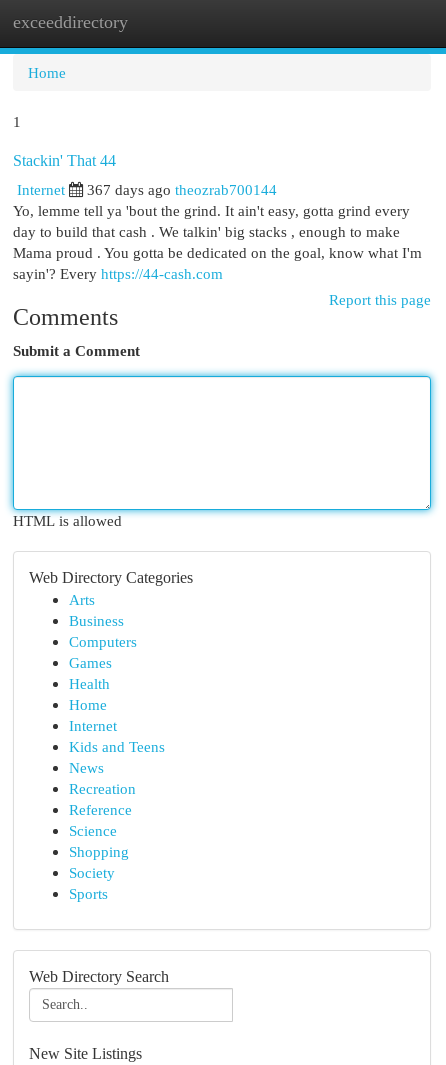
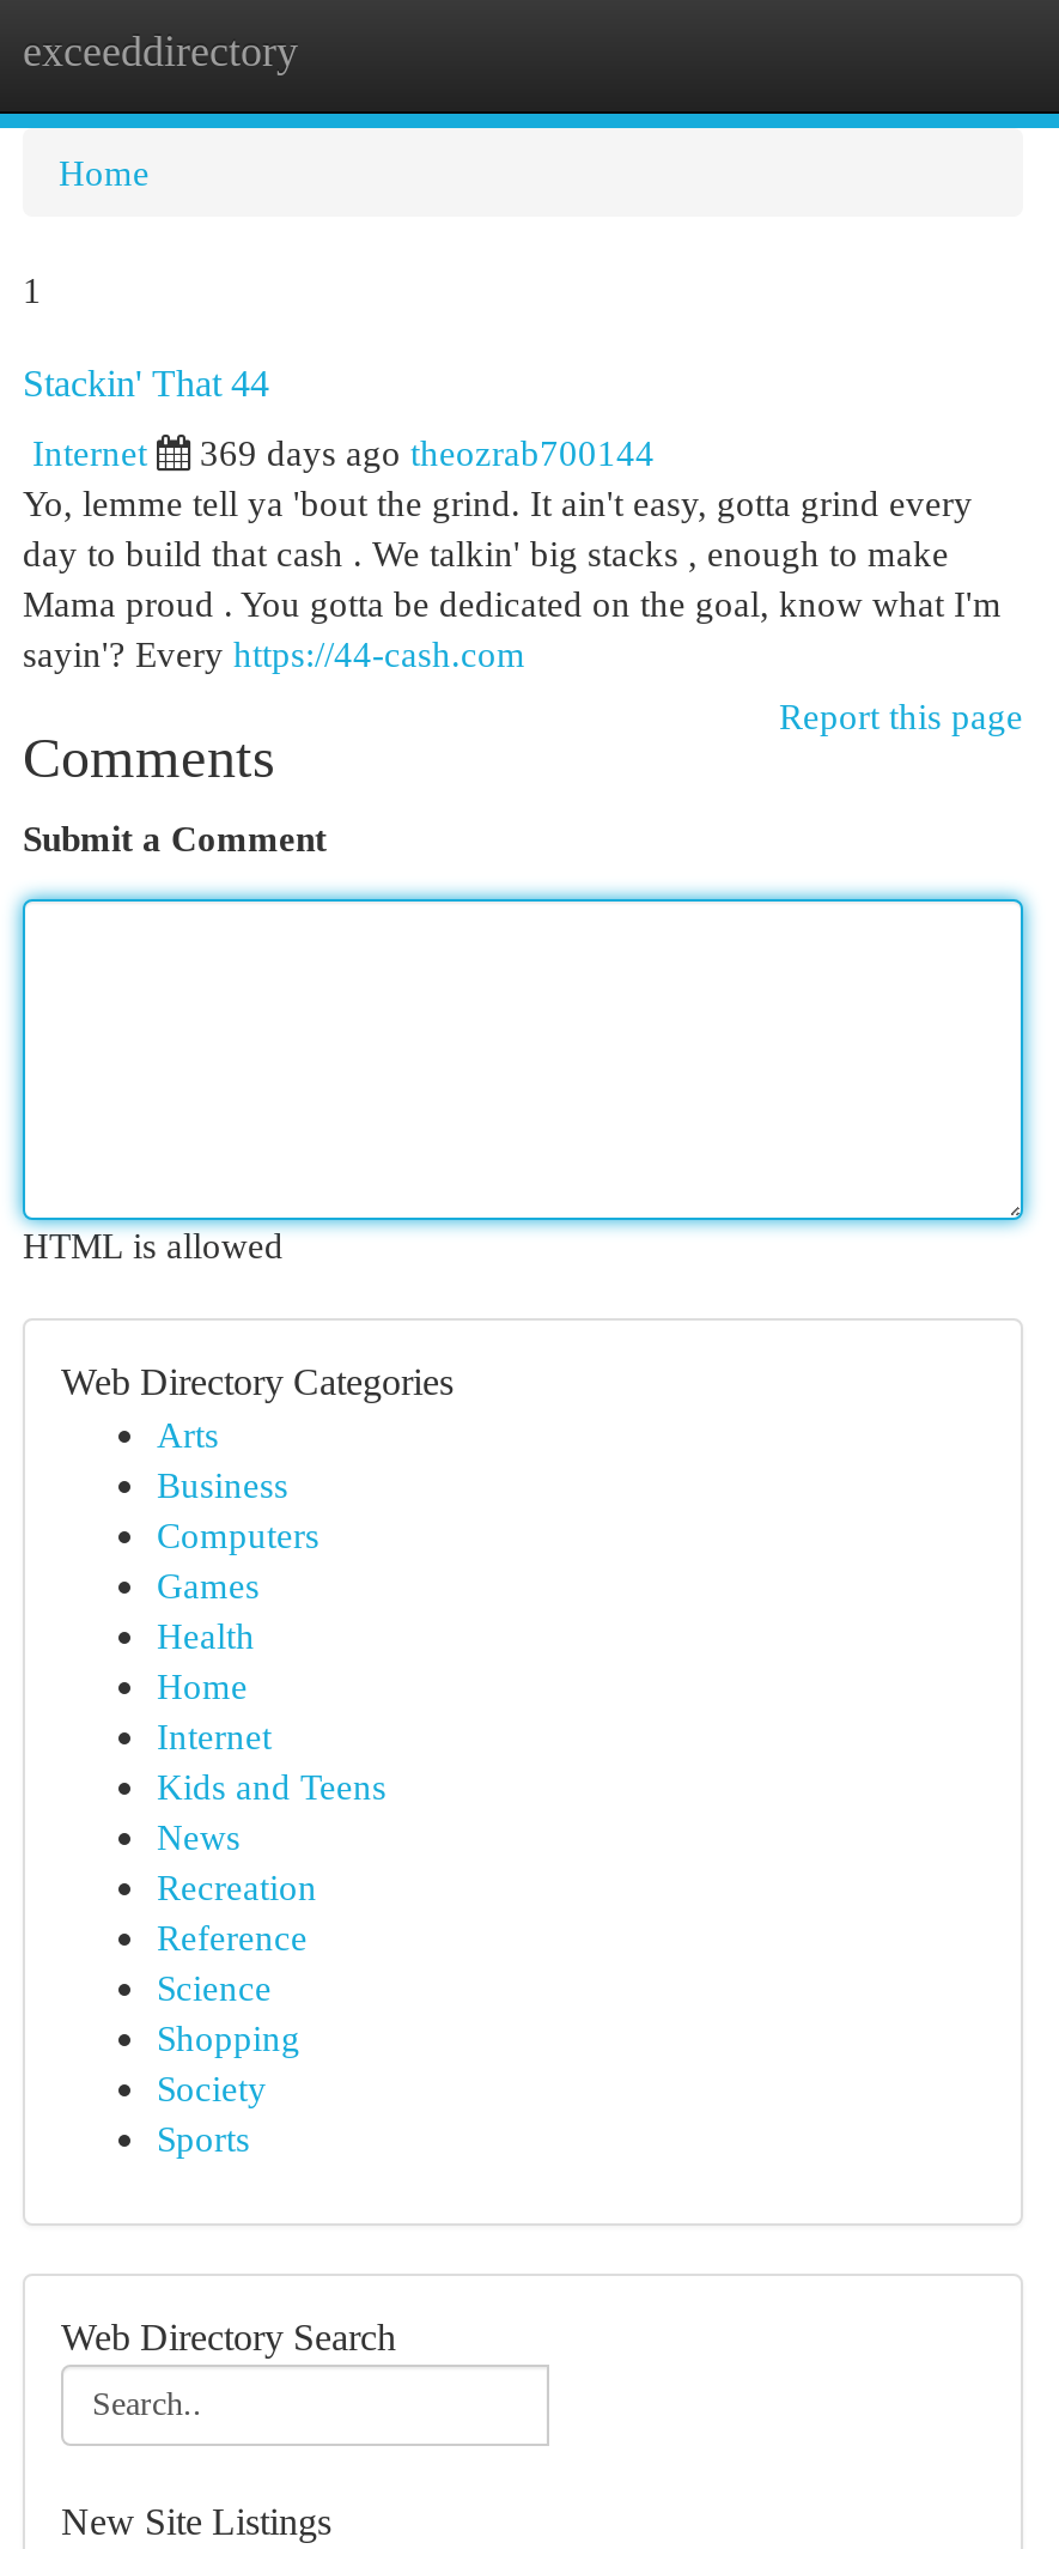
- 367 days ago theozrab700144
+ 369 days ago theozrab700144
